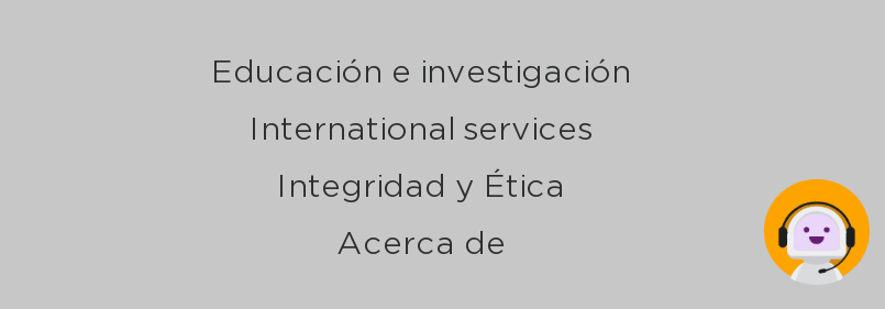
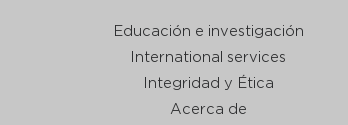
- [image]
